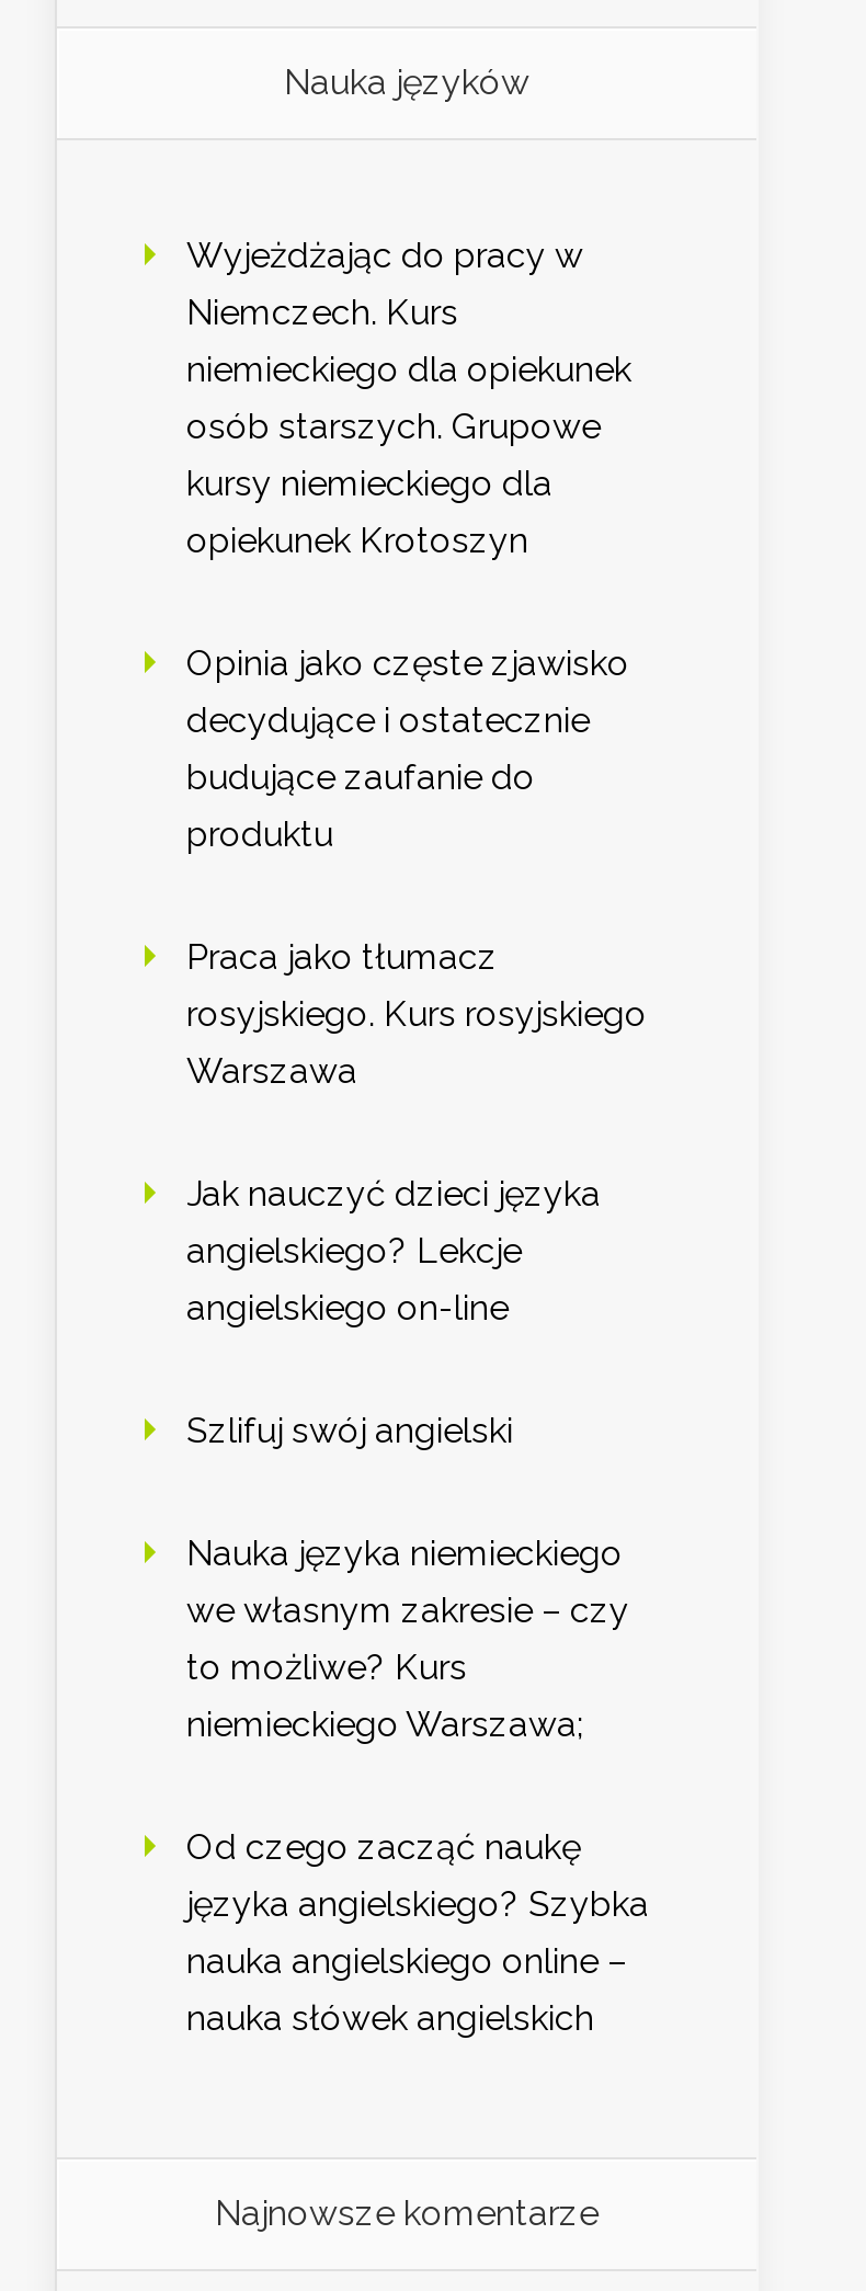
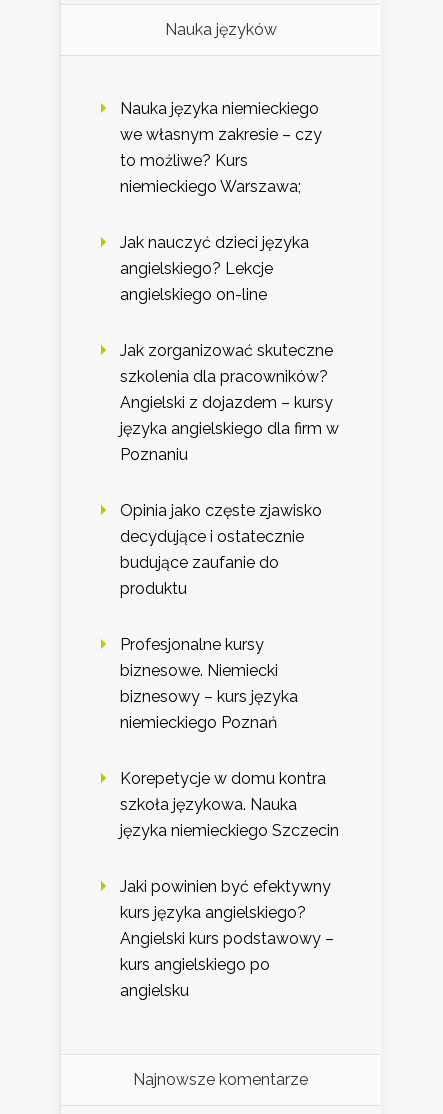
- Wyjeżdżając do pracy w
- Niemczech. Kurs
- niemieckiego dla opiekunek
- osób starszych. Grupowe
- kursy niemieckiego dla
- opiekunek Krotoszyn
- Praca jako tłumacz
- rosyjskiego. Kurs rosyjskiego
- Warszawa
- Szlifuj swój angielski

moved down: Opinia jako częste zjawisko | decydujące i ostatecznie | budujące zaufanie do | produktu

moved down: Jak nauczyć dzieci języka | angielskiego? Lekcje | angielskiego on-line

moved up: Nauka języka niemieckiego | we własnym zakresie – czy | to możliwe? Kurs | niemieckiego Warszawa;

- Od czego zacząć naukę
- języka angielskiego? Szybka
- nauka angielskiego online –
- nauka słówek angielskich
+ Jak zorganizować skuteczne
+ szkolenia dla pracowników?
+ Angielski z dojazdem – kursy
+ języka angielskiego dla firm w
+ Poznaniu
+ Profesjonalne kursy
+ biznesowe. Niemiecki
+ biznesowy – kurs języka
+ niemieckiego Poznań
+ Korepetycje w domu kontra
+ szkoła językowa. Nauka
+ języka niemieckiego Szczecin
+ Jaki powinien być efektywny
+ kurs języka angielskiego?
+ Angielski kurs podstawowy –
+ kurs angielskiego po
+ angielsku
